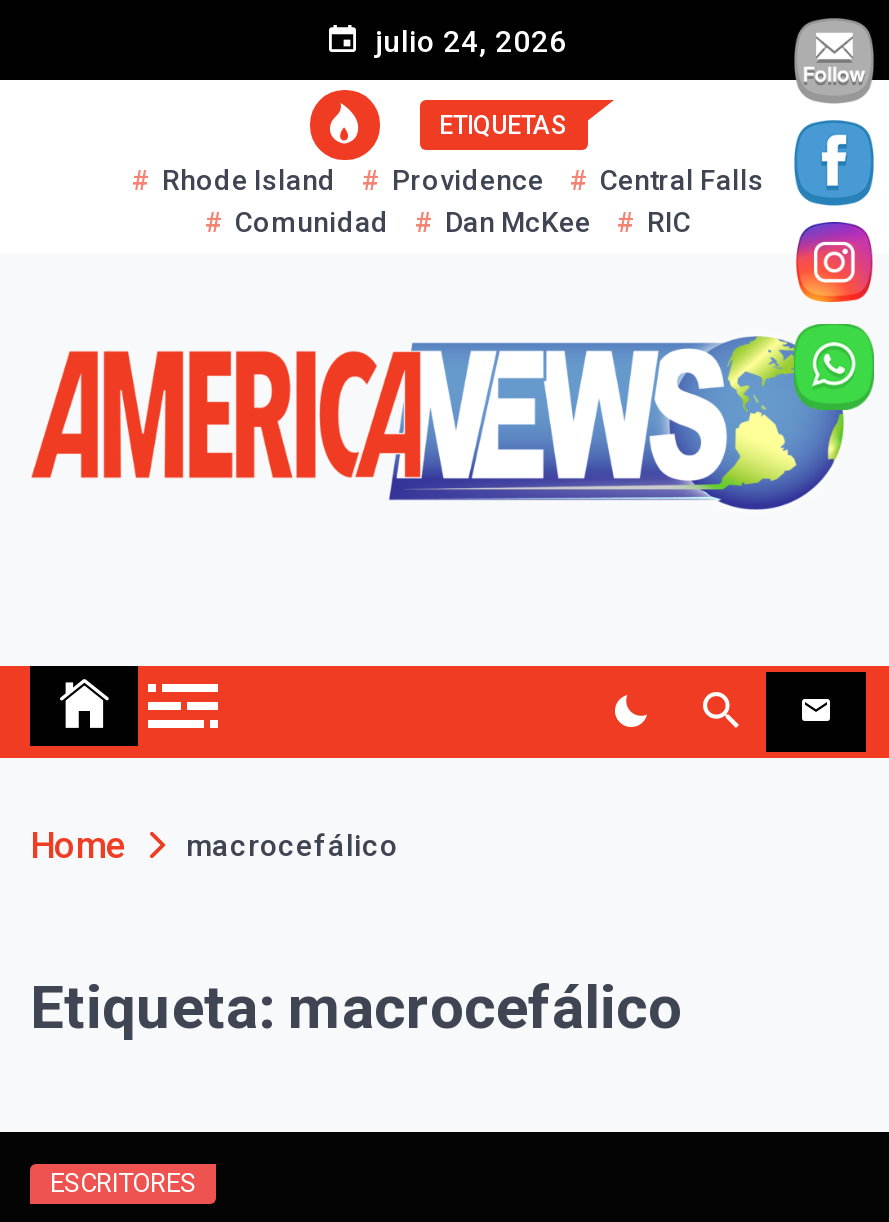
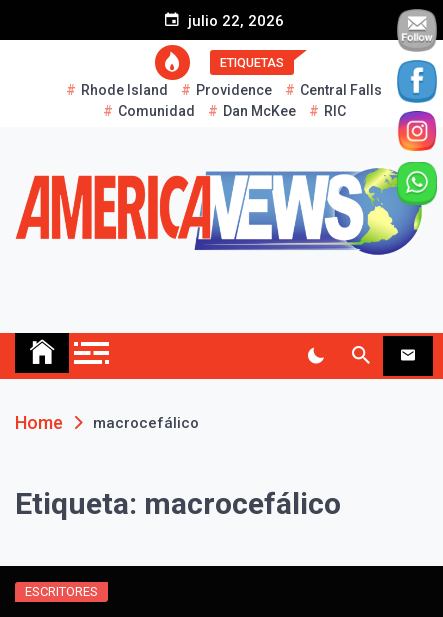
- julio 24, 2026
+ julio 22, 2026
